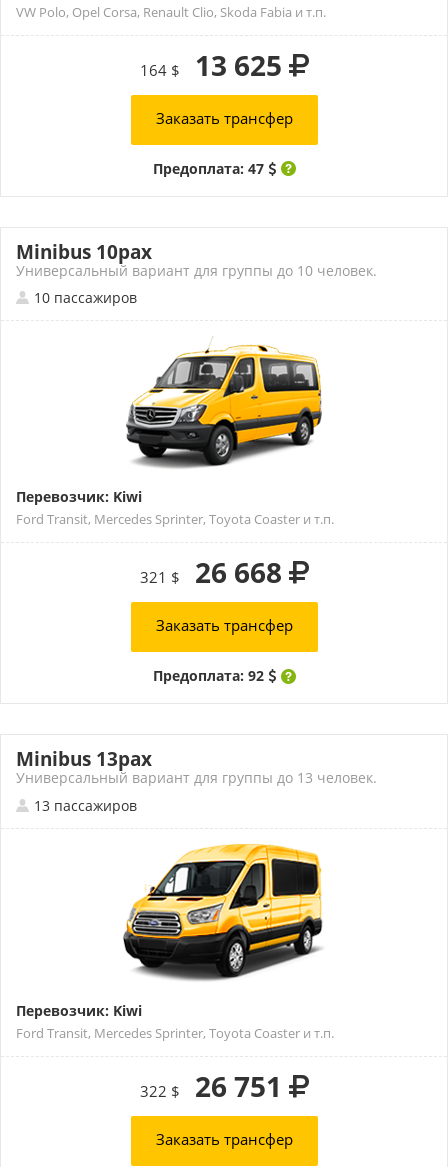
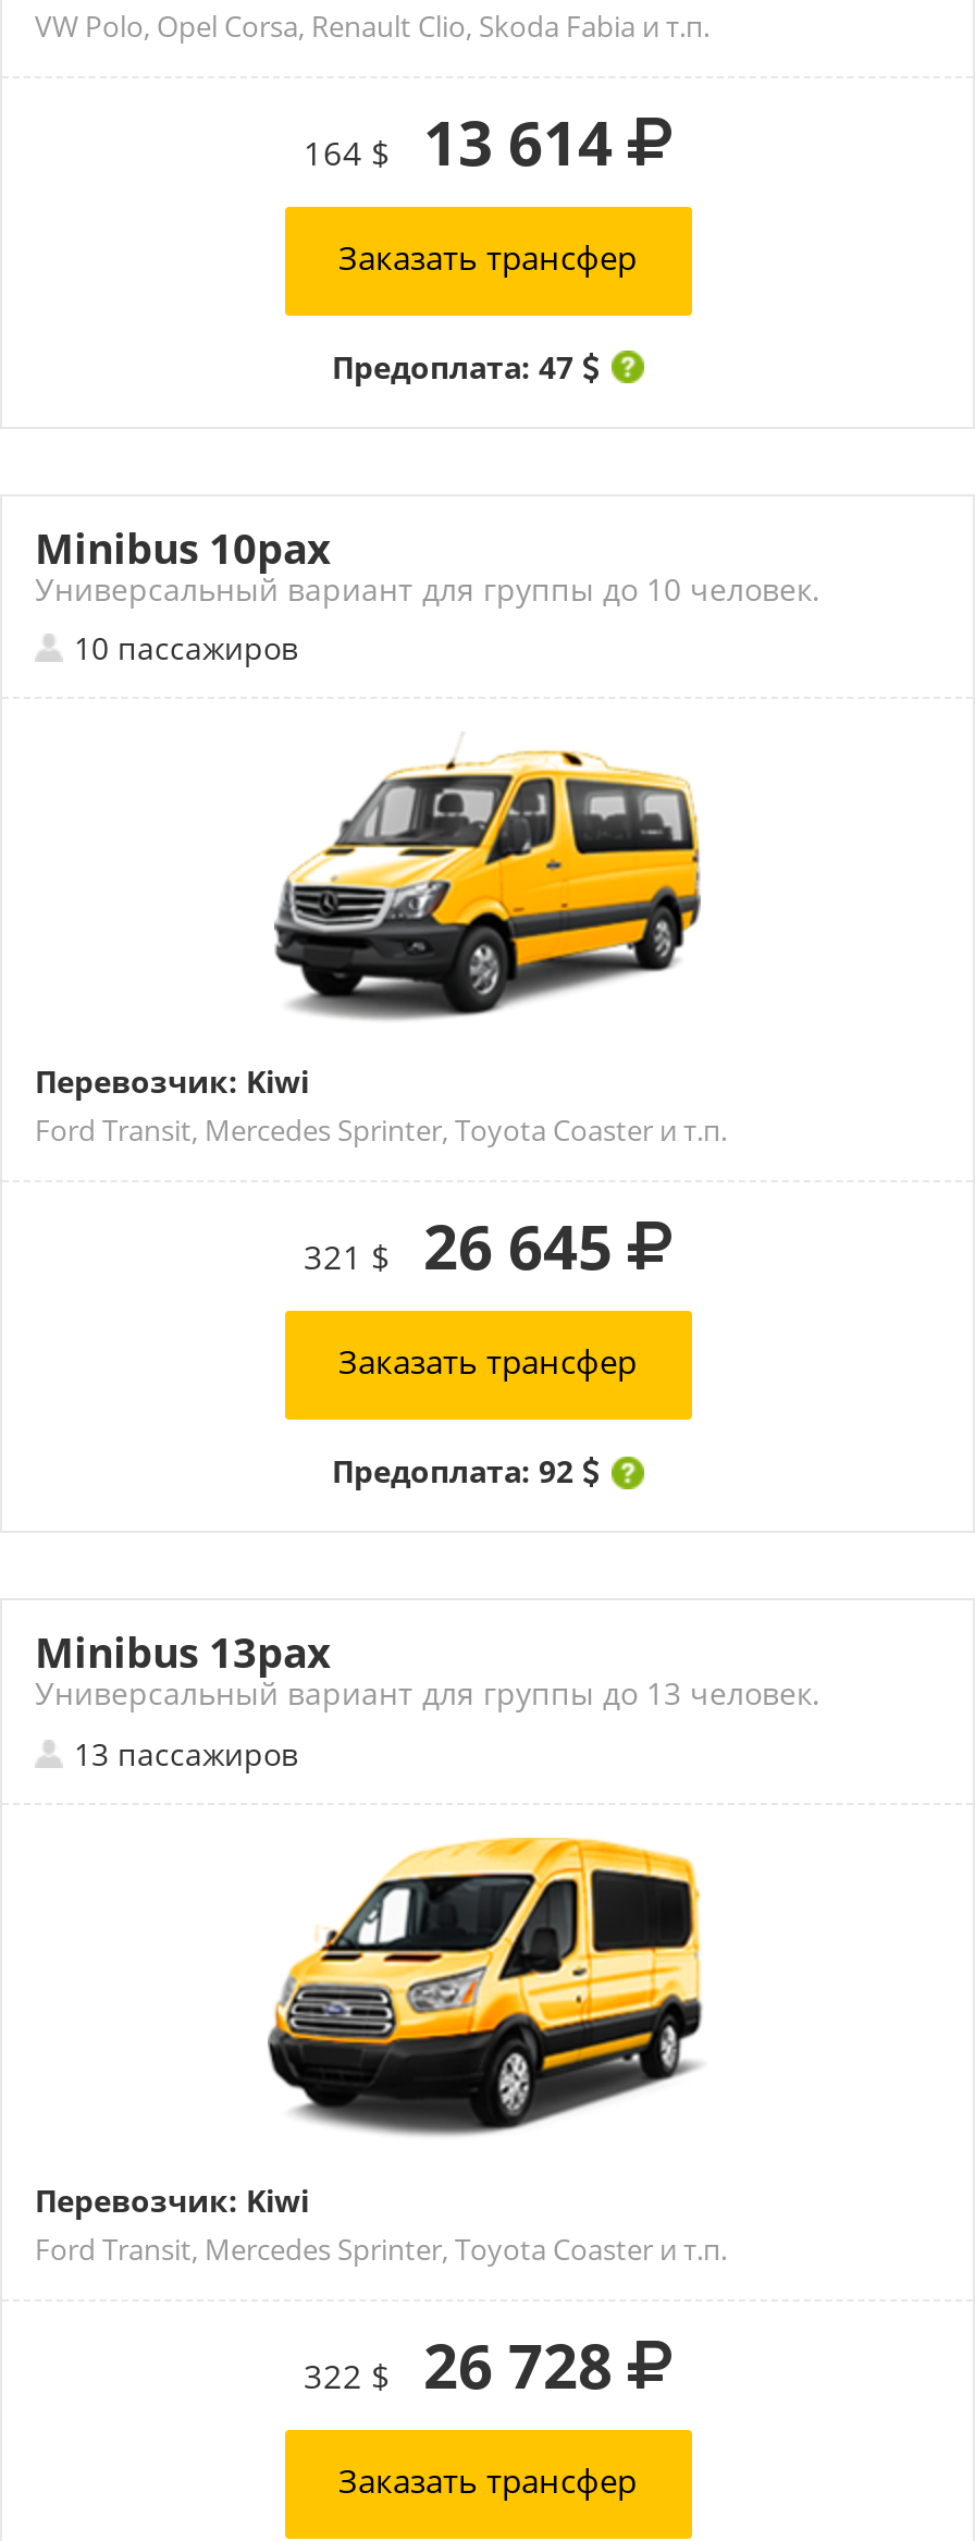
- 164 $ 13 625
+ 164 $ 13 614

- 321 $ 26 668
+ 321 $ 26 645

- 322 $ 26 751
+ 322 $ 26 728
